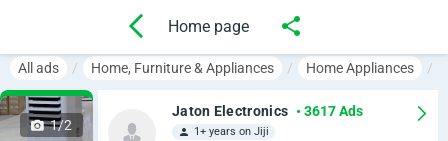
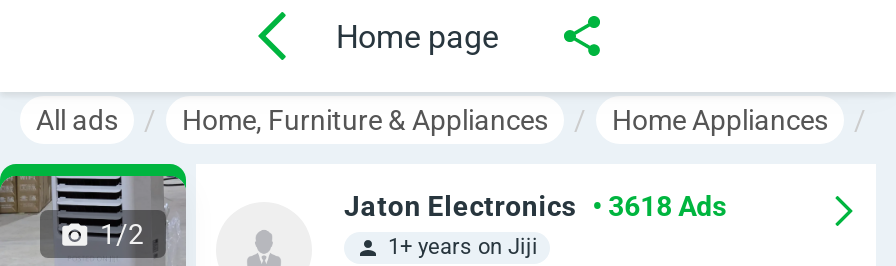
- Jaton Electronics • 3617 Ads
+ Jaton Electronics • 3618 Ads
